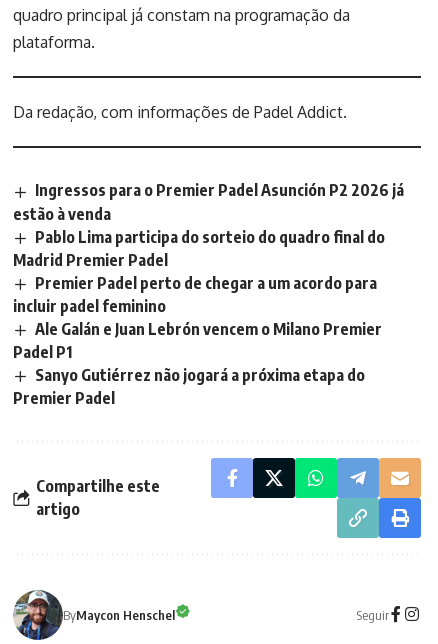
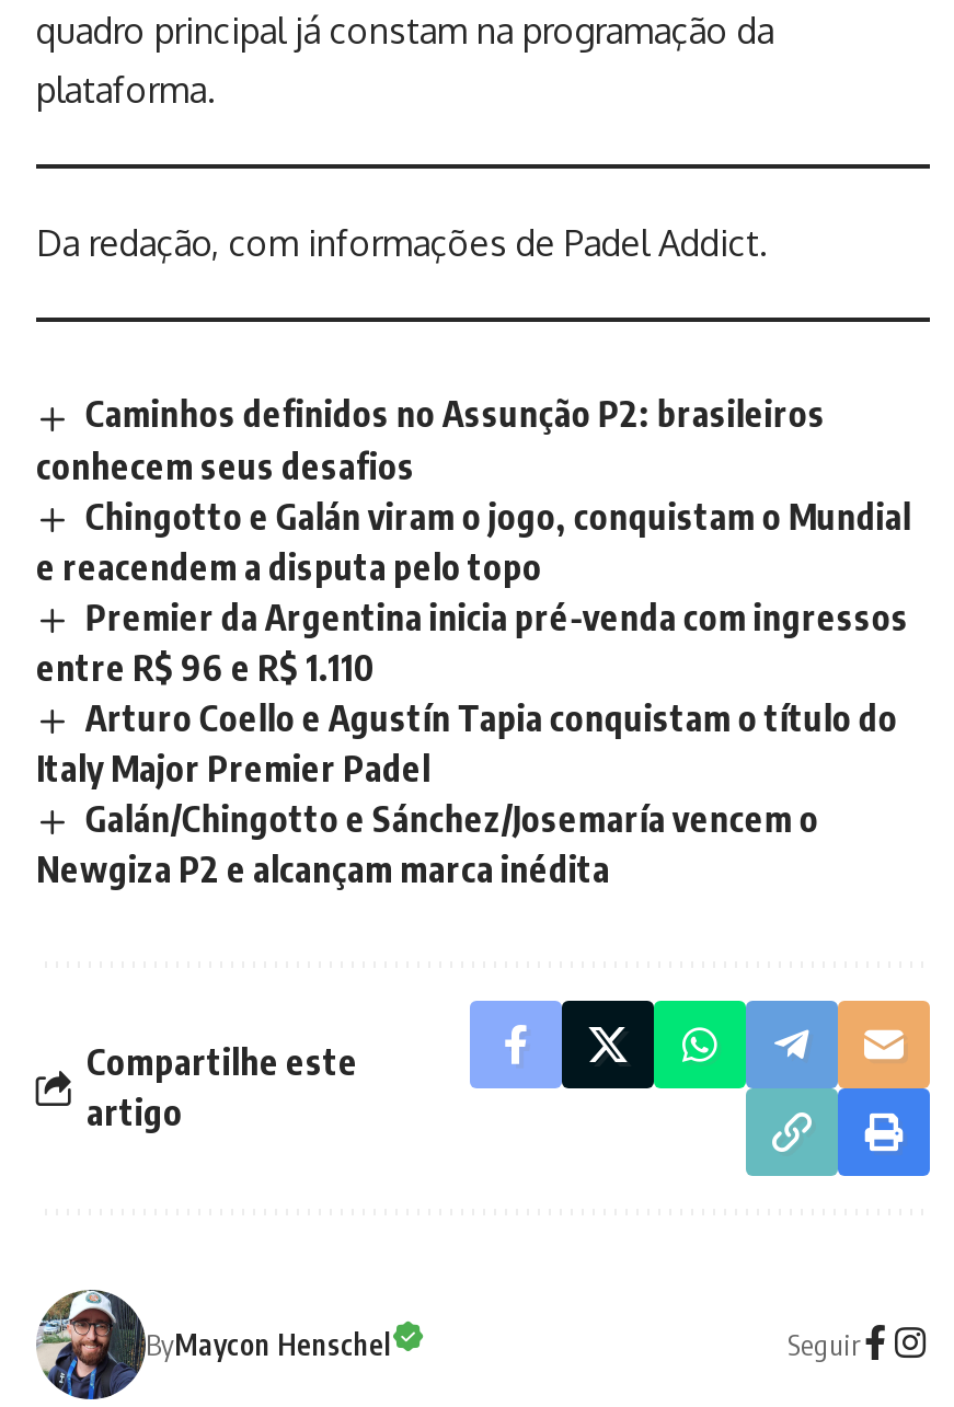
- Ingressos para o Premier Padel Asunción P2 2026 já
- estão à venda
- Pablo Lima participa do sorteio do quadro final do
- Madrid Premier Padel
- Premier Padel perto de chegar a um acordo para
- incluir padel feminino
- Ale Galán e Juan Lebrón vencem o Milano Premier
- Padel P1
- Sanyo Gutiérrez não jogará a próxima etapa do
- Premier Padel
+ Caminhos definidos no Assunção P2: brasileiros
+ conhecem seus desafios
+ Chingotto e Galán viram o jogo, conquistam o Mundial
+ e reacendem a disputa pelo topo
+ Premier da Argentina inicia pré-venda com ingressos
+ entre R$ 96 e R$ 1.110
+ Arturo Coello e Agustín Tapia conquistam o título do
+ Italy Major Premier Padel
+ Galán/Chingotto e Sánchez/Josemaría vencem o
+ Newgiza P2 e alcançam marca inédita
